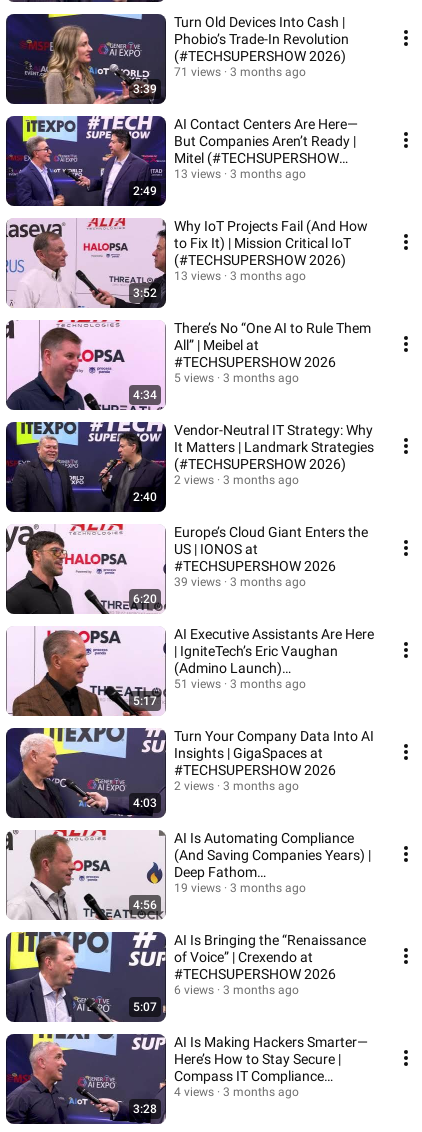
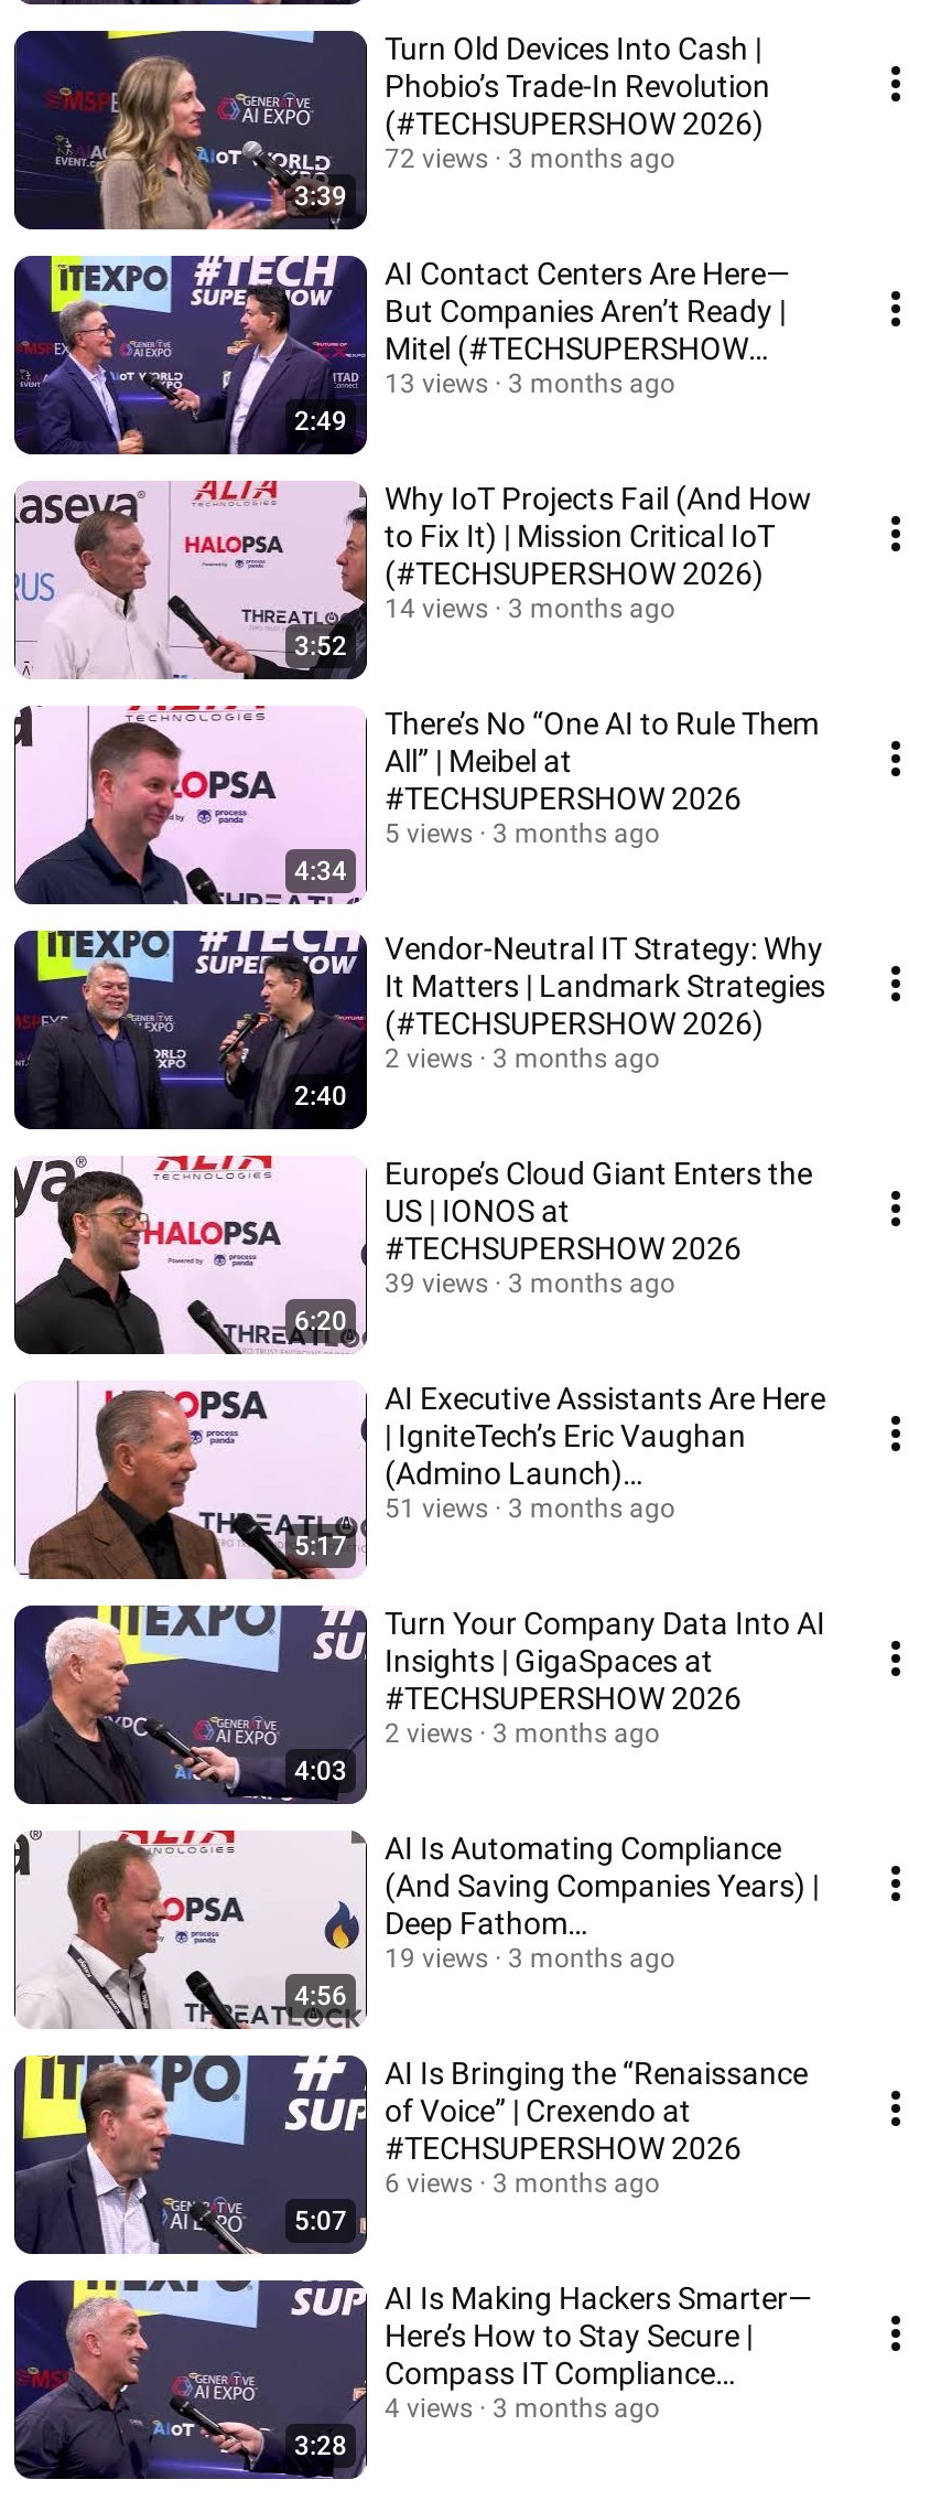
- 71 views 3 months ago
+ 72 views 3 months ago

- 13 views 3 months ago
+ 14 views 3 months ago
